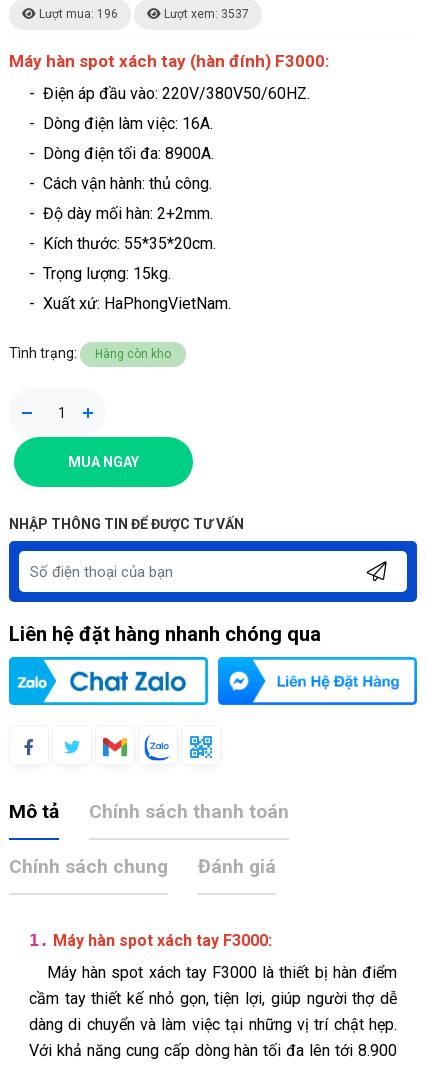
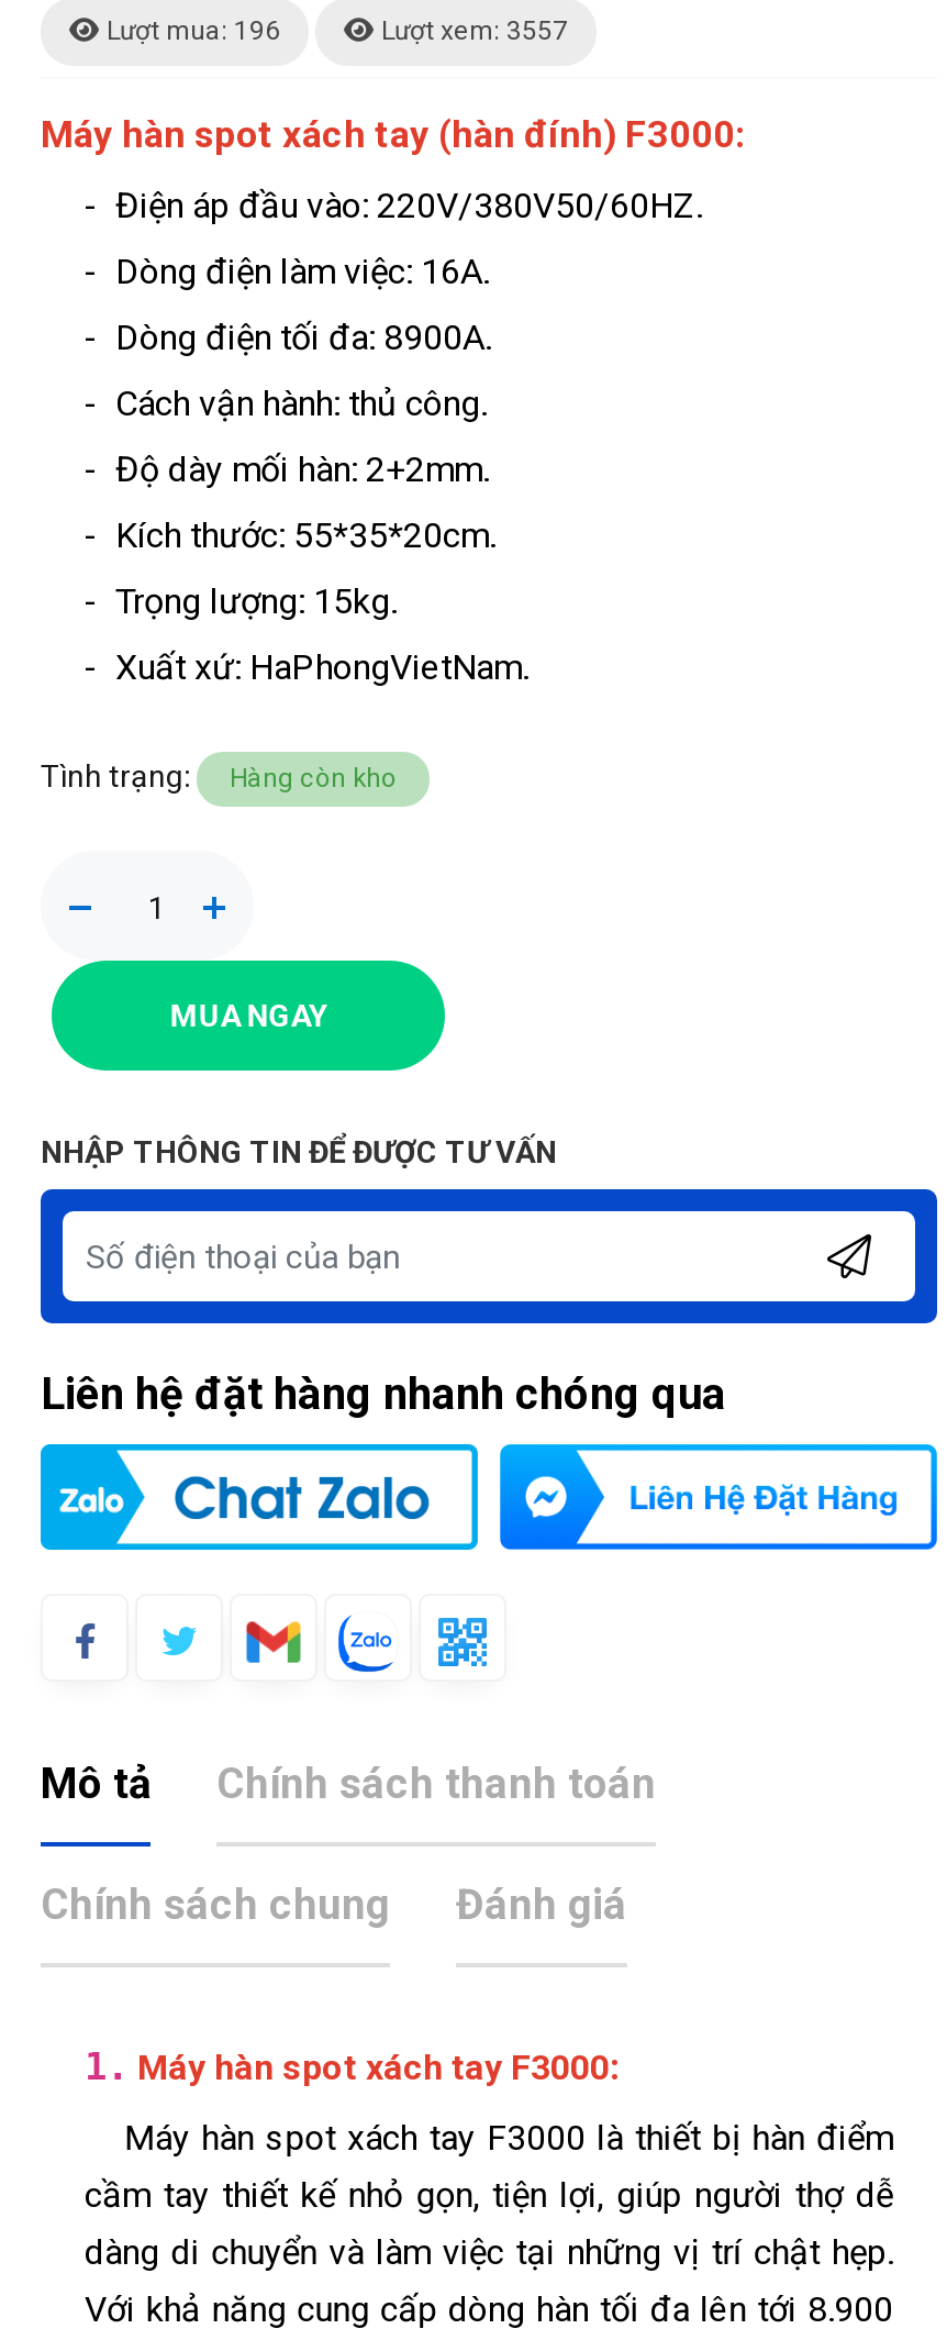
- Lượt xem: 3537
+ Lượt xem: 3557
